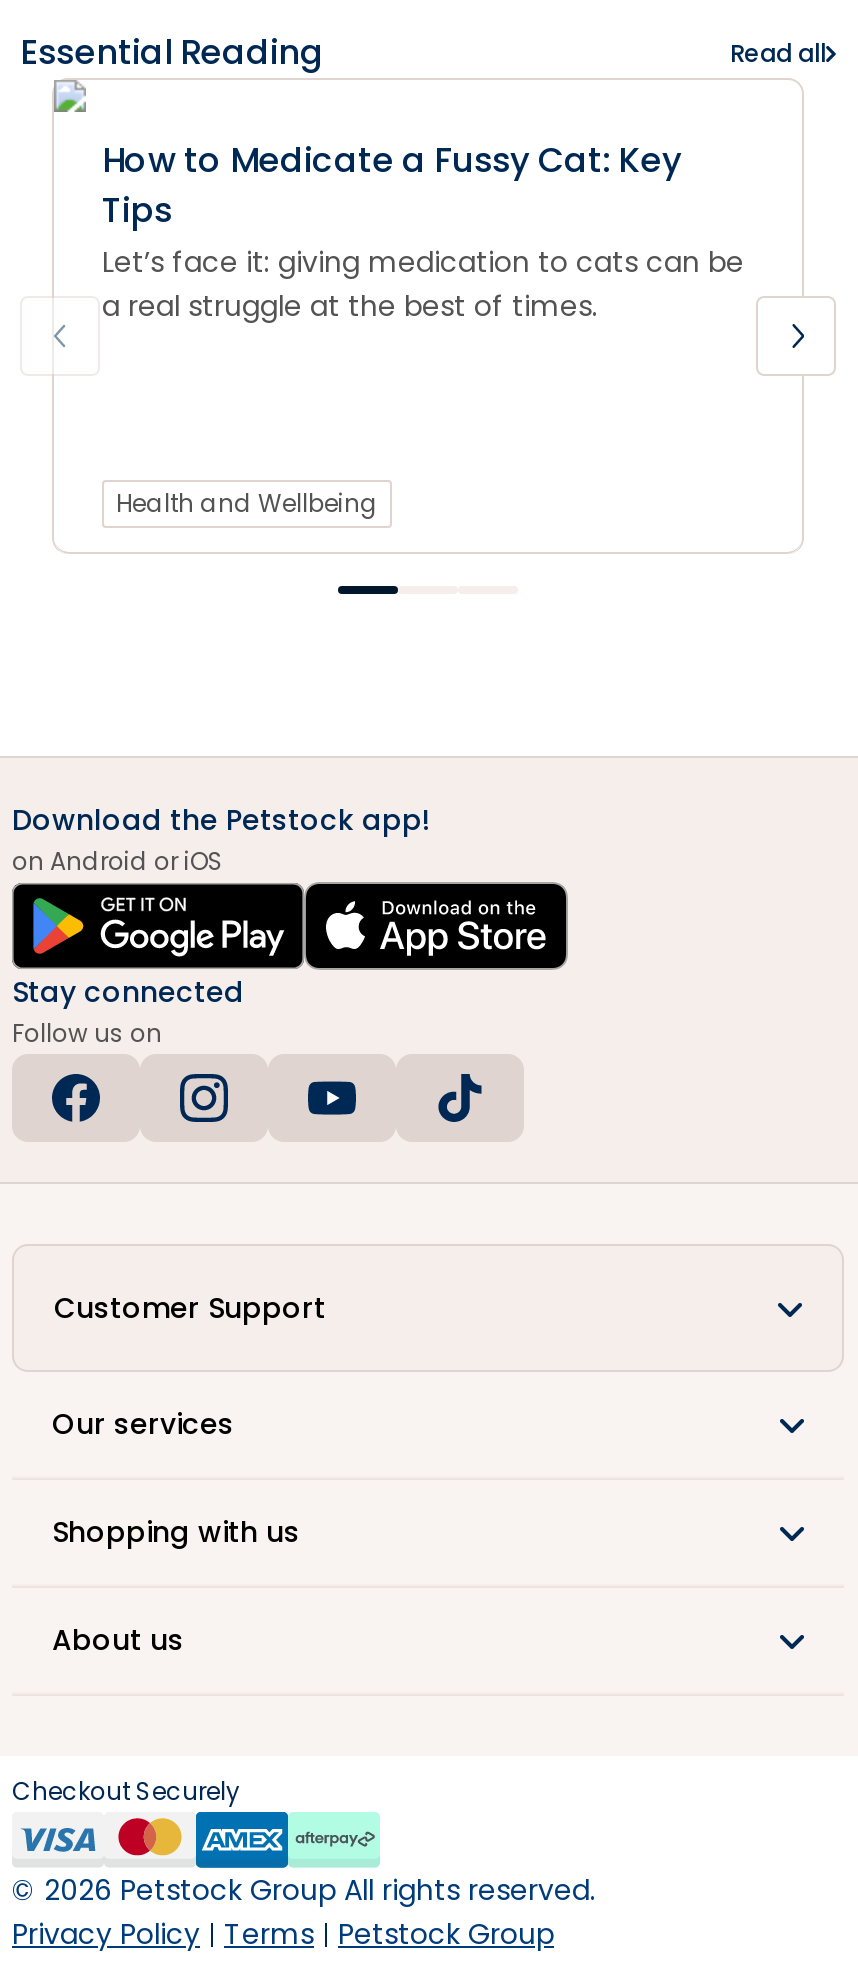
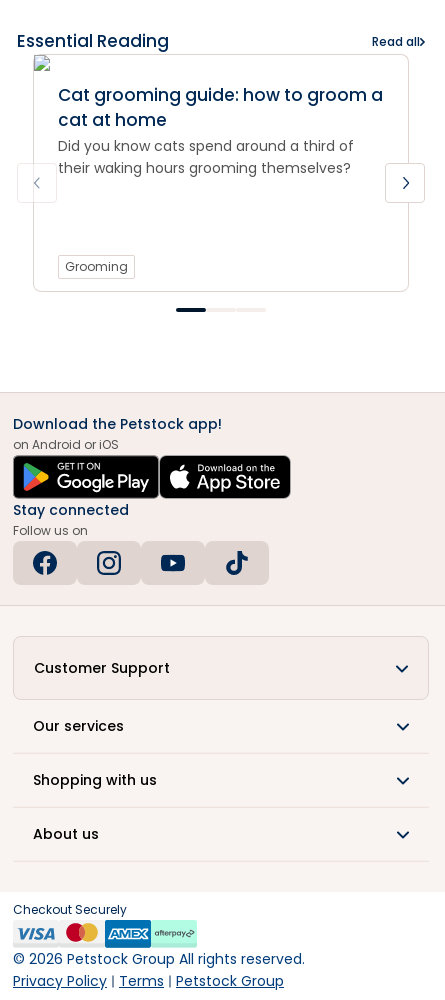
- How to Medicate a Fussy Cat: Key
- Tips
- Let’s face it: giving medication to cats can be
- a real struggle at the best of times.
+ Cat grooming guide: how to groom a
+ cat at home
+ Did you know cats spend around a third of
+ their waking hours grooming themselves?

- Health and Wellbeing
+ Grooming
